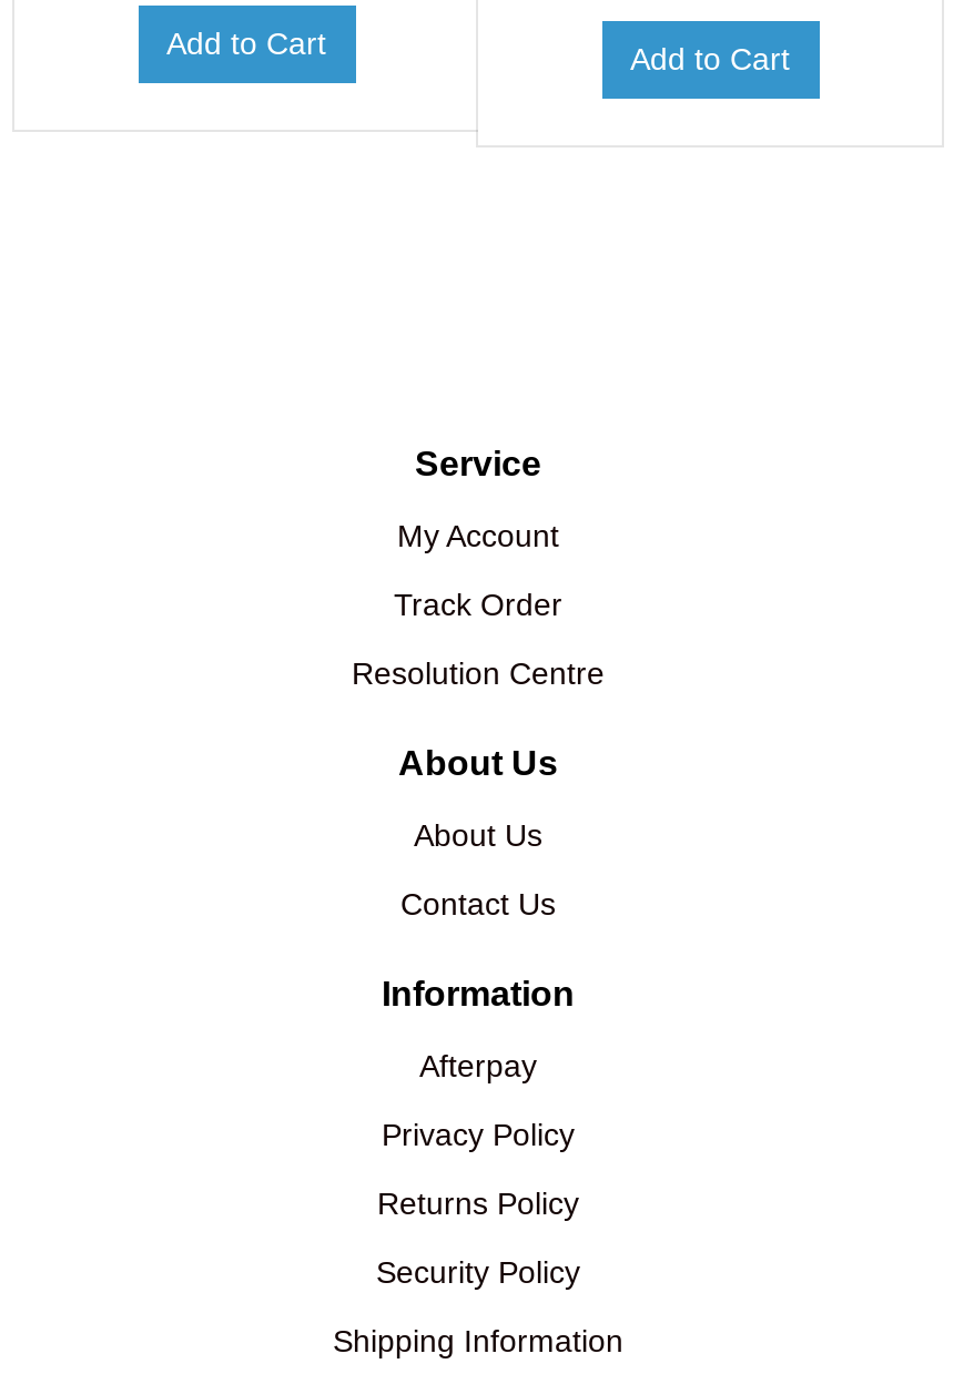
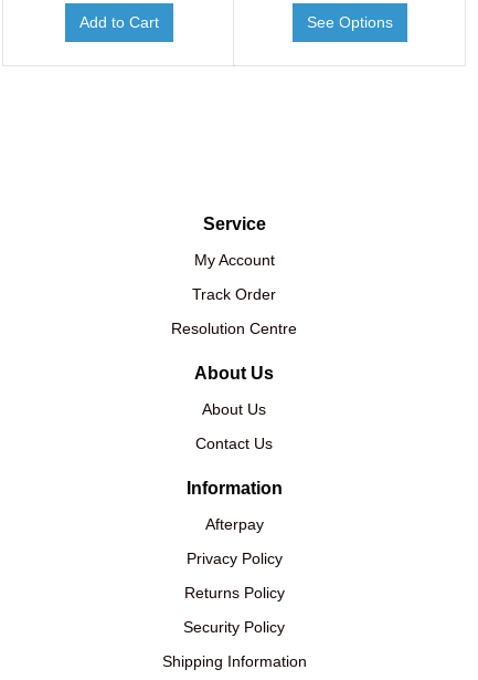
- Add to Cart
+ See Options
